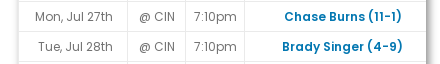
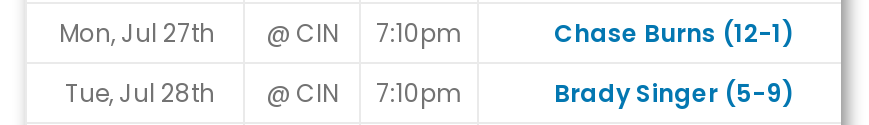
- Chase Burns (11-1)
+ Chase Burns (12-1)

- Brady Singer (4-9)
+ Brady Singer (5-9)
